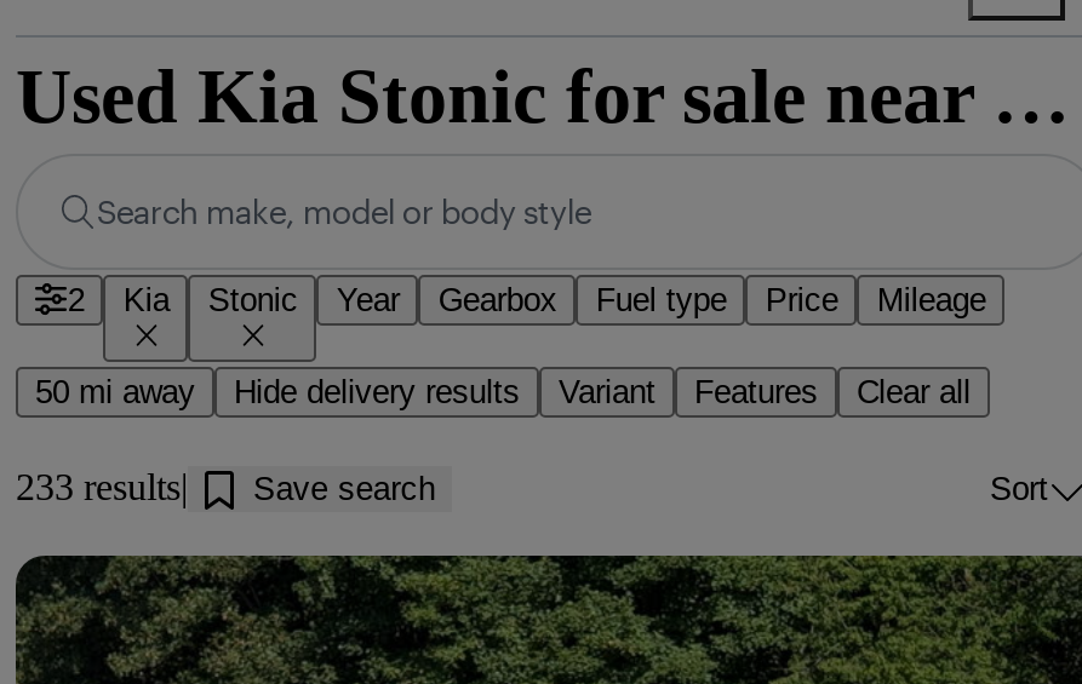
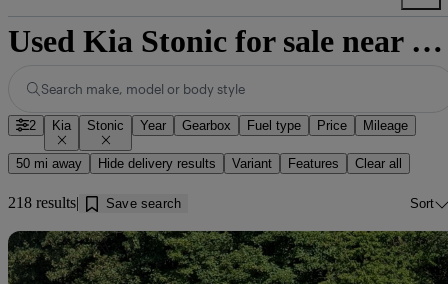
- 233 results Save search
+ 218 results Save search
